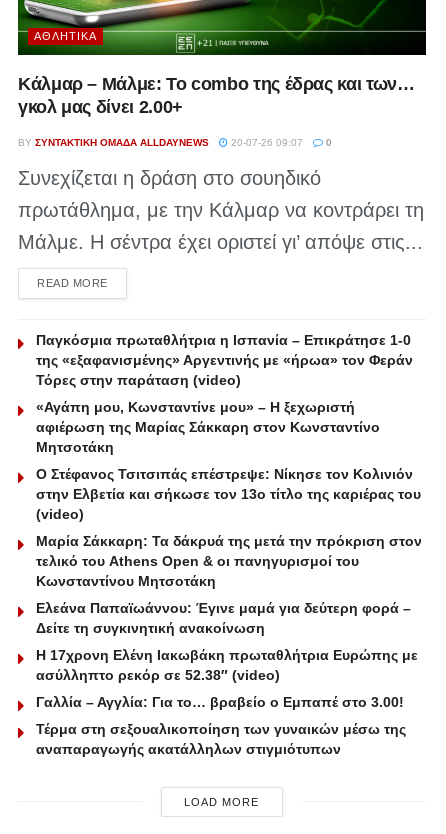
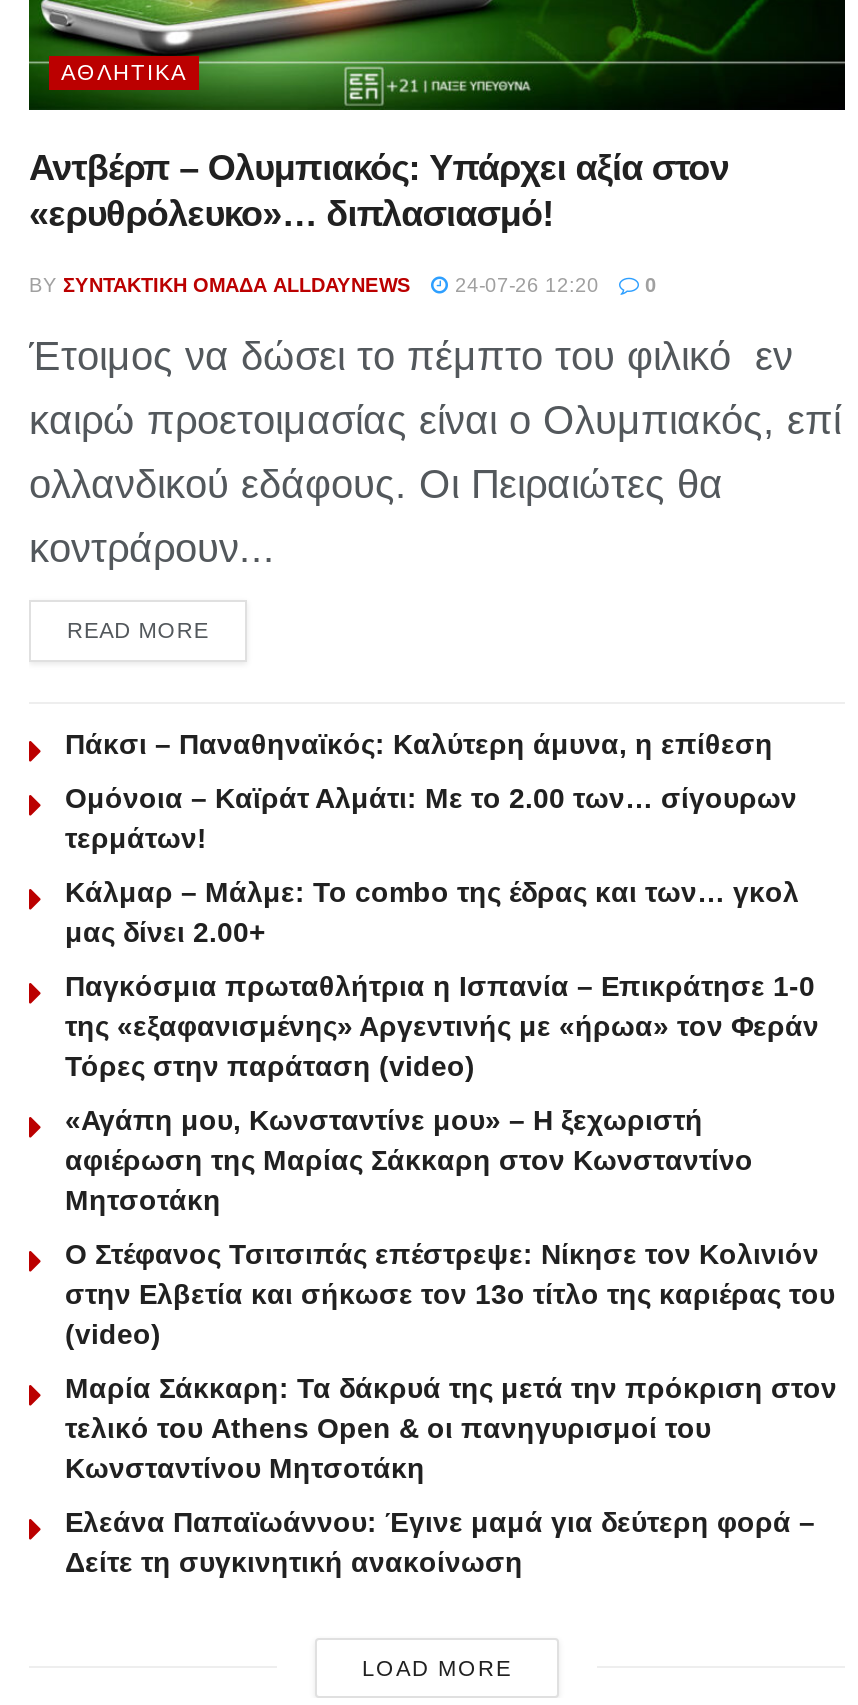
- Κάλμαρ – Μάλμε: Το combo της έδρας και των…
- γκολ μας δίνει 2.00+
+ Αντβέρπ – Ολυμπιακός: Υπάρχει αξία στον
+ «ερυθρόλευκο»… διπλασιασμό!

- BY ΣΥΝΤΑΚΤΙΚΉ ΟΜΆΔΑ ALLDAYNEWS 20-07-26 09:07 0
+ BY ΣΥΝΤΑΚΤΙΚΉ ΟΜΆΔΑ ALLDAYNEWS 24-07-26 12:20 0

- Συνεχίζεται η δράση στο σουηδικό
- πρωτάθλημα, με την Κάλμαρ να κοντράρει τη
- Μάλμε. Η σέντρα έχει οριστεί γι’ απόψε στις...
+ Έτοιμος να δώσει το πέμπτο του φιλικό εν
+ καιρώ προετοιμασίας είναι ο Ολυμπιακός, επί
+ ολλανδικού εδάφους. Οι Πειραιώτες θα
+ κοντράρουν...

+ Πάκσι – Παναθηναϊκός: Καλύτερη άμυνα, η επίθεση
+ Ομόνοια – Καϊράτ Αλμάτι: Με το 2.00 των… σίγουρων
+ τερμάτων!
+ Κάλμαρ – Μάλμε: Το combo της έδρας και των… γκολ
+ μας δίνει 2.00+

moved down: Παγκόσμια πρωταθλήτρια η Ισπανία – Επικράτησε 1-0 | της «εξαφανισμένης» Αργεντινής με «ήρωα» τον Φεράν | Τόρες στην παράταση (video) | ... | Ελεάνα Παπαϊωάννου: Έγινε μαμά για δεύτερη φορά – | Δείτε τη συγκινητική ανακοίνωση

- Η 17χρονη Ελένη Ιακωβάκη πρωταθλήτρια Ευρώπης με
- ασύλληπτο ρεκόρ σε 52.38″ (video)
- Γαλλία – Αγγλία: Για το… βραβείο ο Εμπαπέ στο 3.00!
- Τέρμα στη σεξουαλικοποίηση των γυναικών μέσω της
- αναπαραγωγής ακατάλληλων στιγμιότυπων
